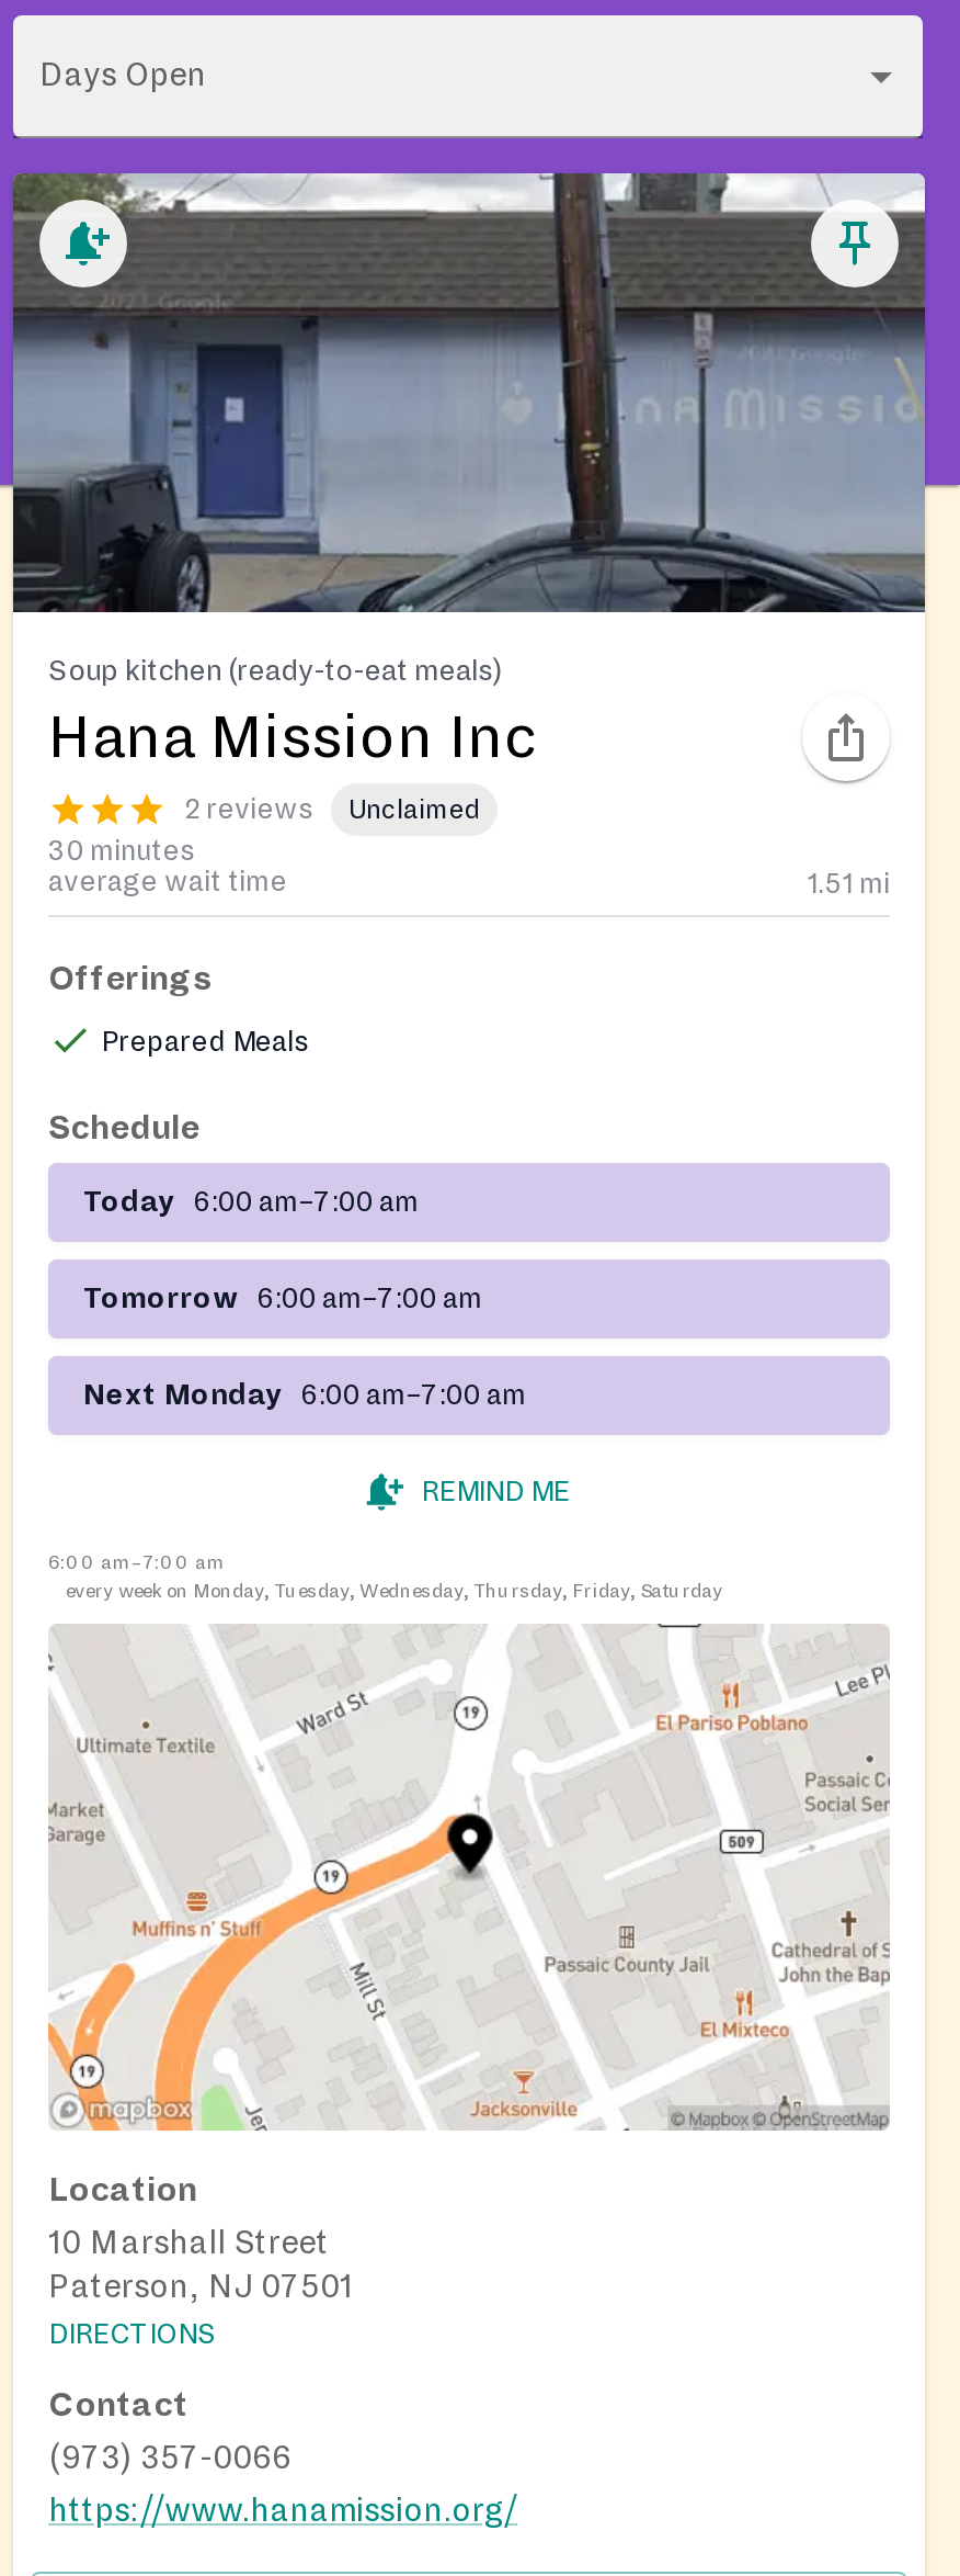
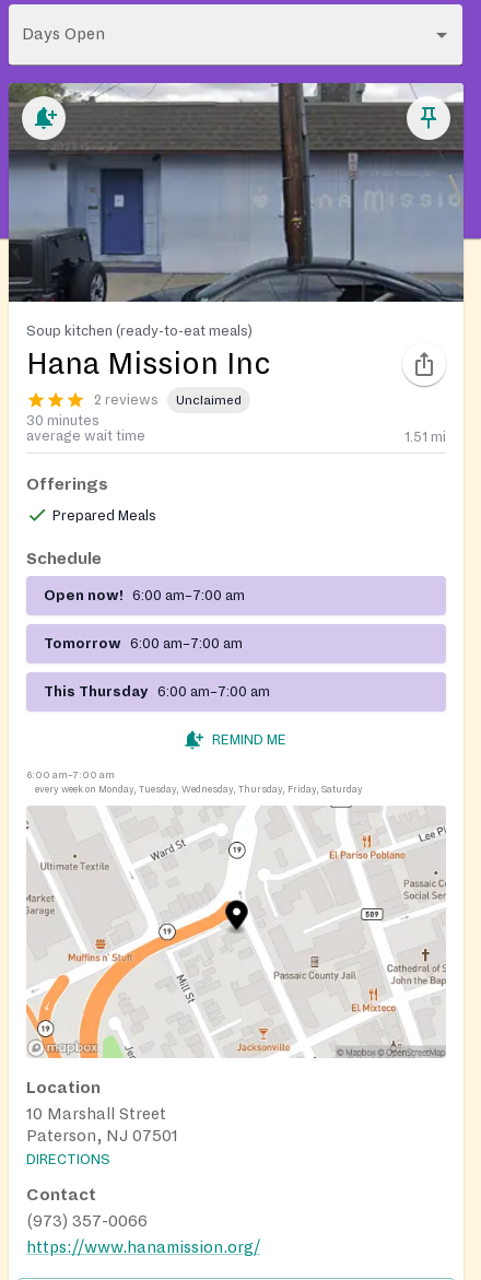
- Today 6:00 am–7:00 am
+ Open now! 6:00 am–7:00 am

- Next Monday 6:00 am–7:00 am
+ This Thursday 6:00 am–7:00 am
